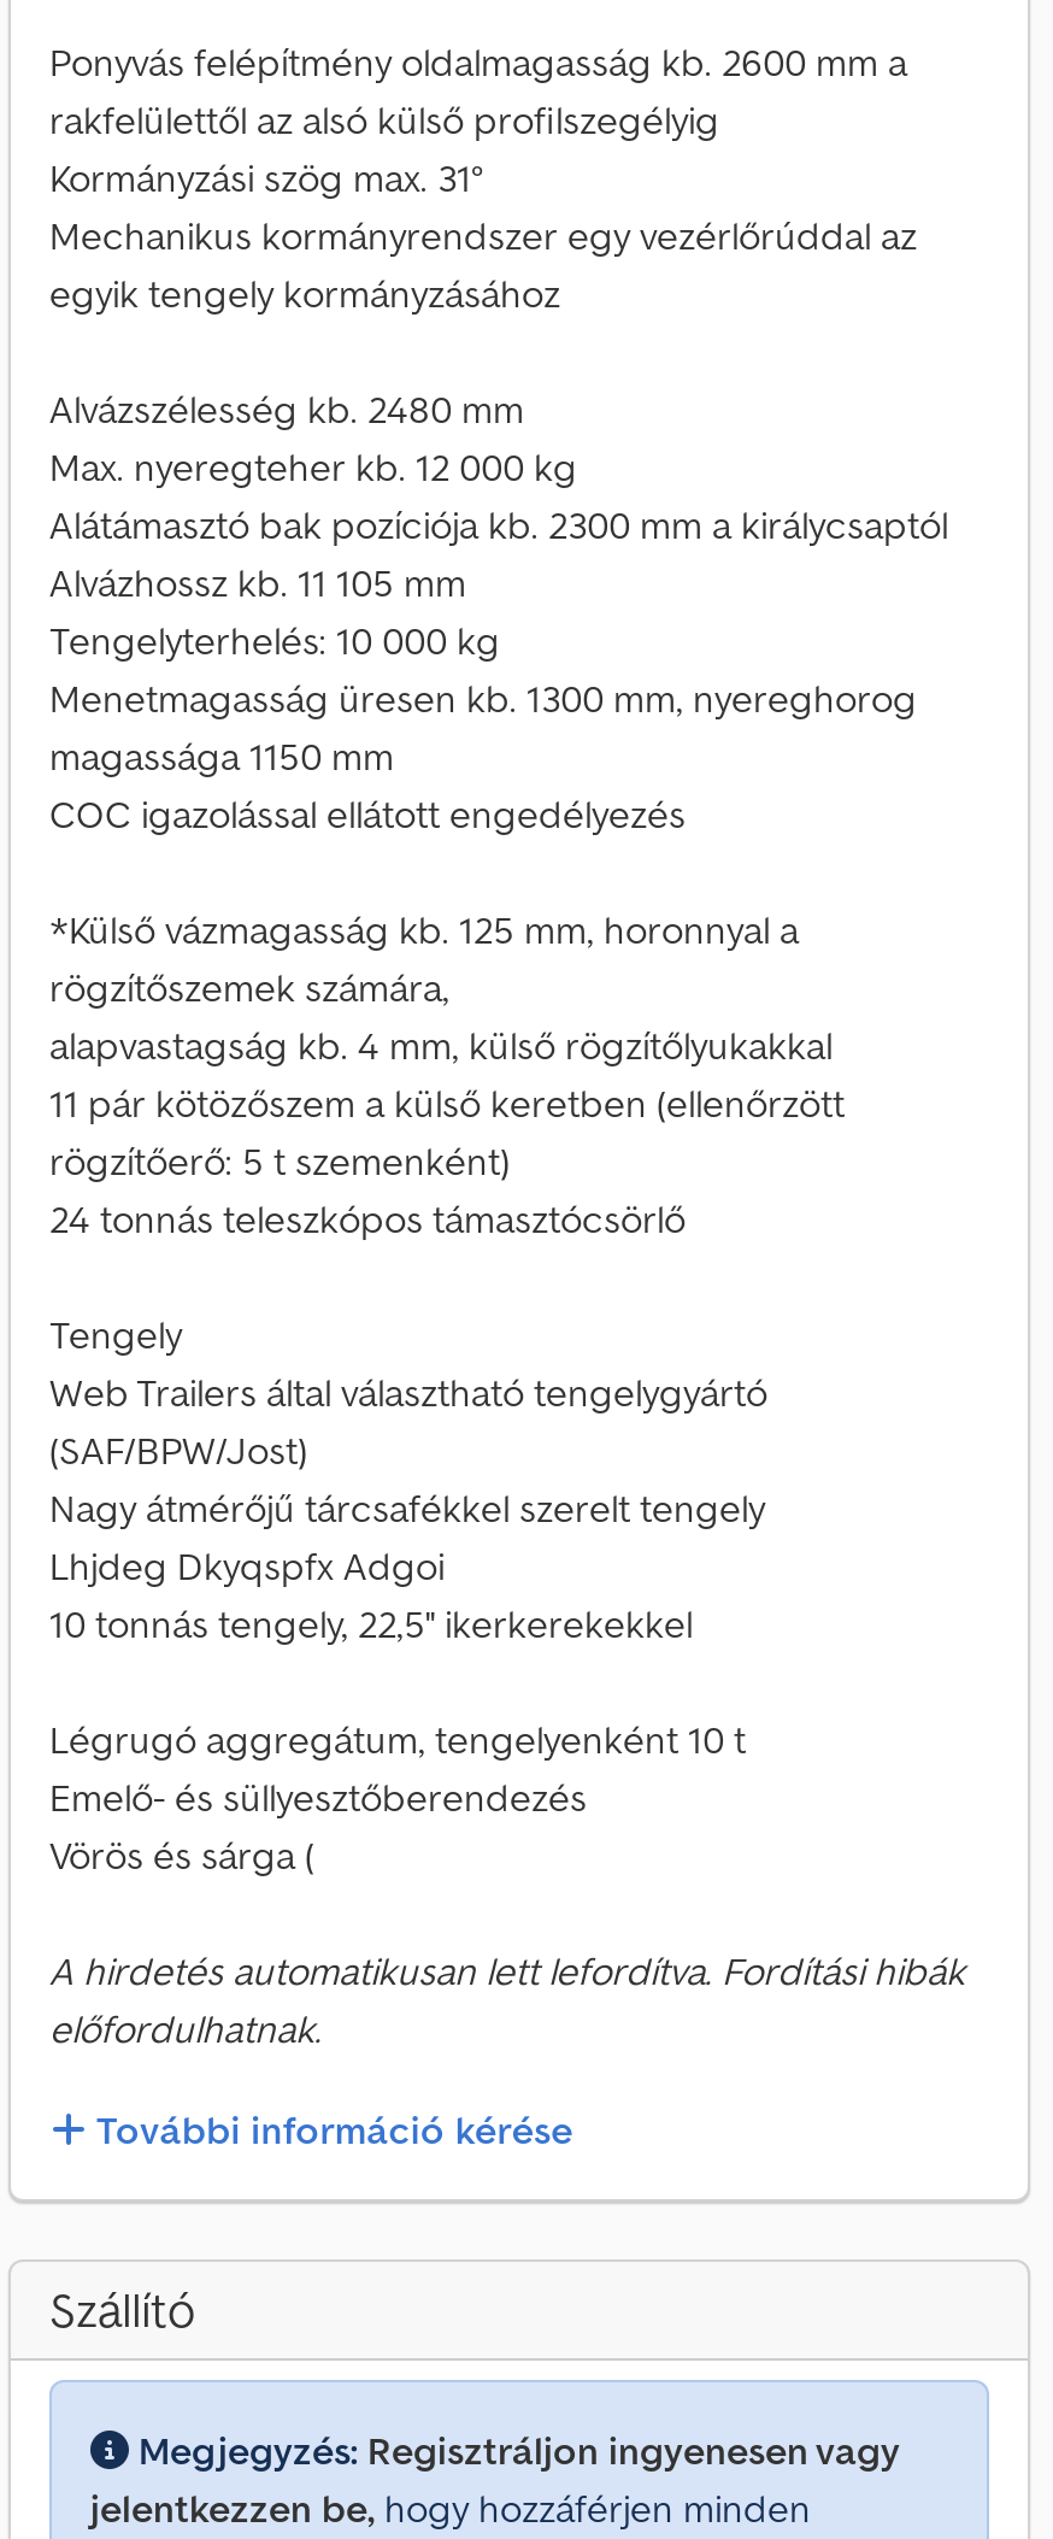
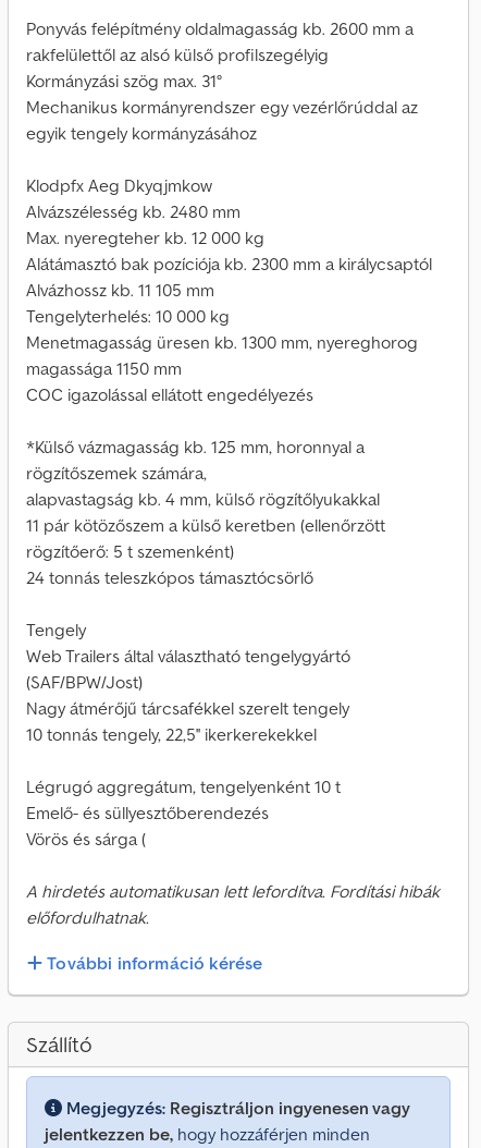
+ Klodpfx Aeg Dkyqjmkow

moved down: Alvázszélesség kb. 2480 mm | Max. nyeregteher kb. 12 000 kg | Alátámasztó bak pozíciója kb. 2300 mm a királycsaptól | ... | (SAF/BPW/Jost) | Nagy átmérőjű tárcsafékkel szerelt tengely

- Lhjdeg Dkyqspfx Adgoi
